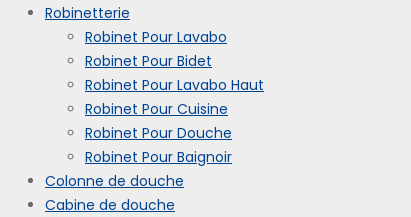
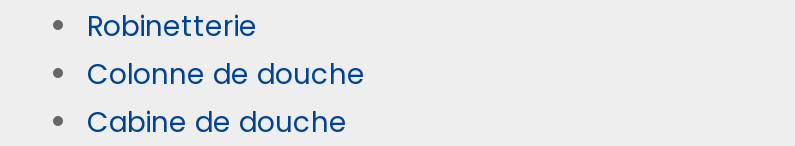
- Robinet Pour Lavabo
- Robinet Pour Bidet
- Robinet Pour Lavabo Haut
- Robinet Pour Cuisine
- Robinet Pour Douche
- Robinet Pour Baignoir
